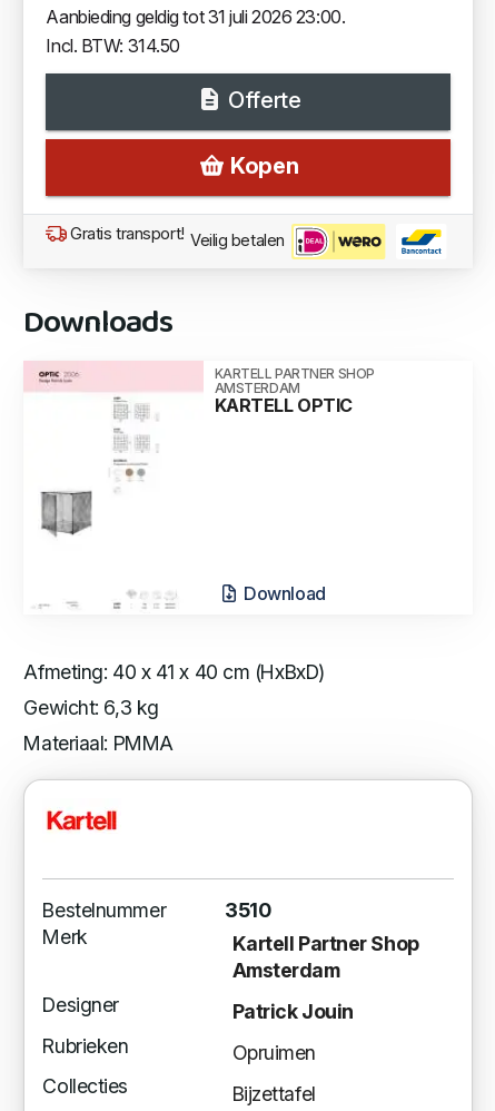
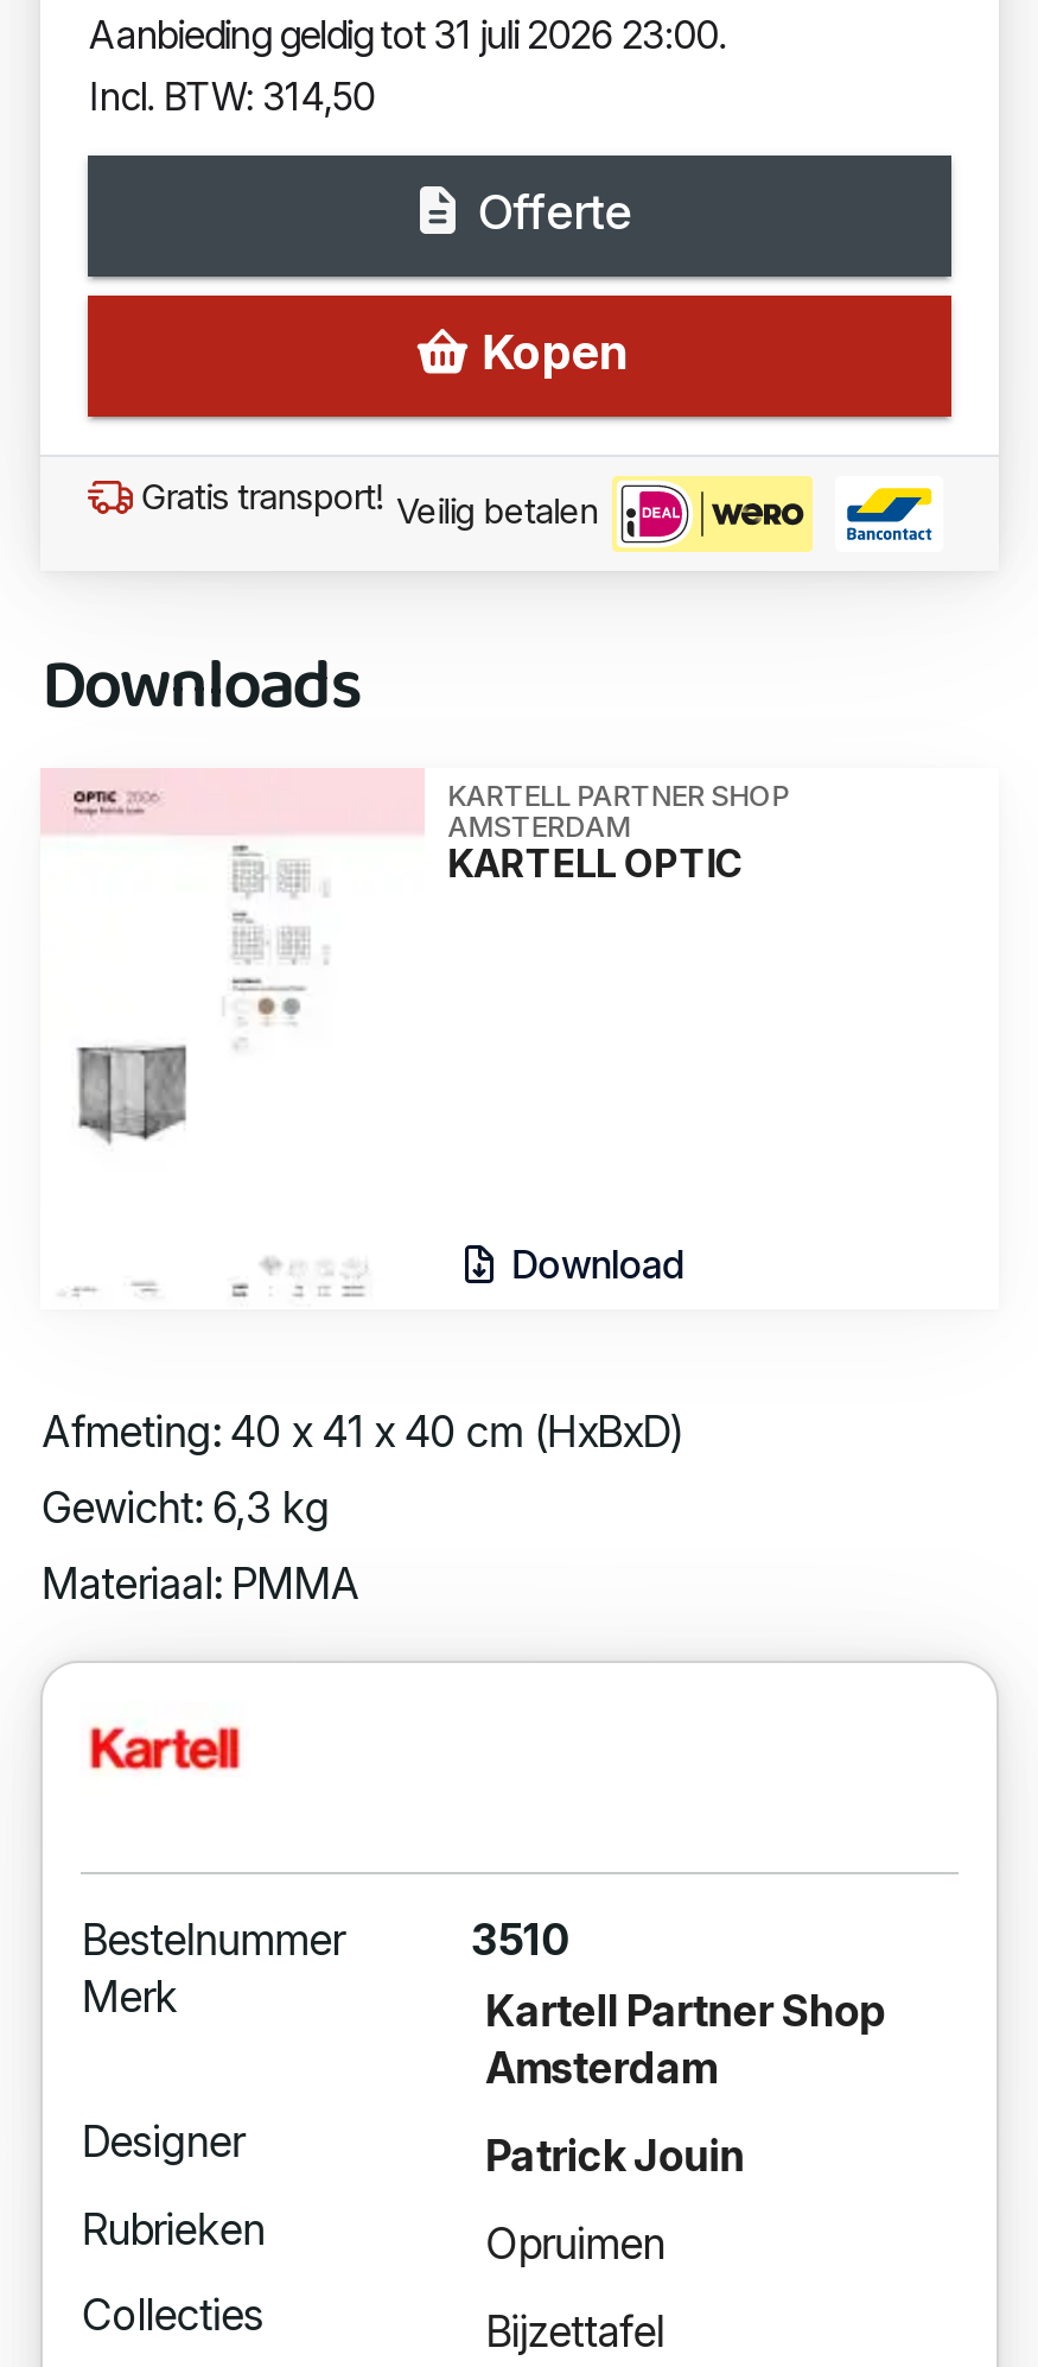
- Incl. BTW: 314.50
+ Incl. BTW: 314,50
